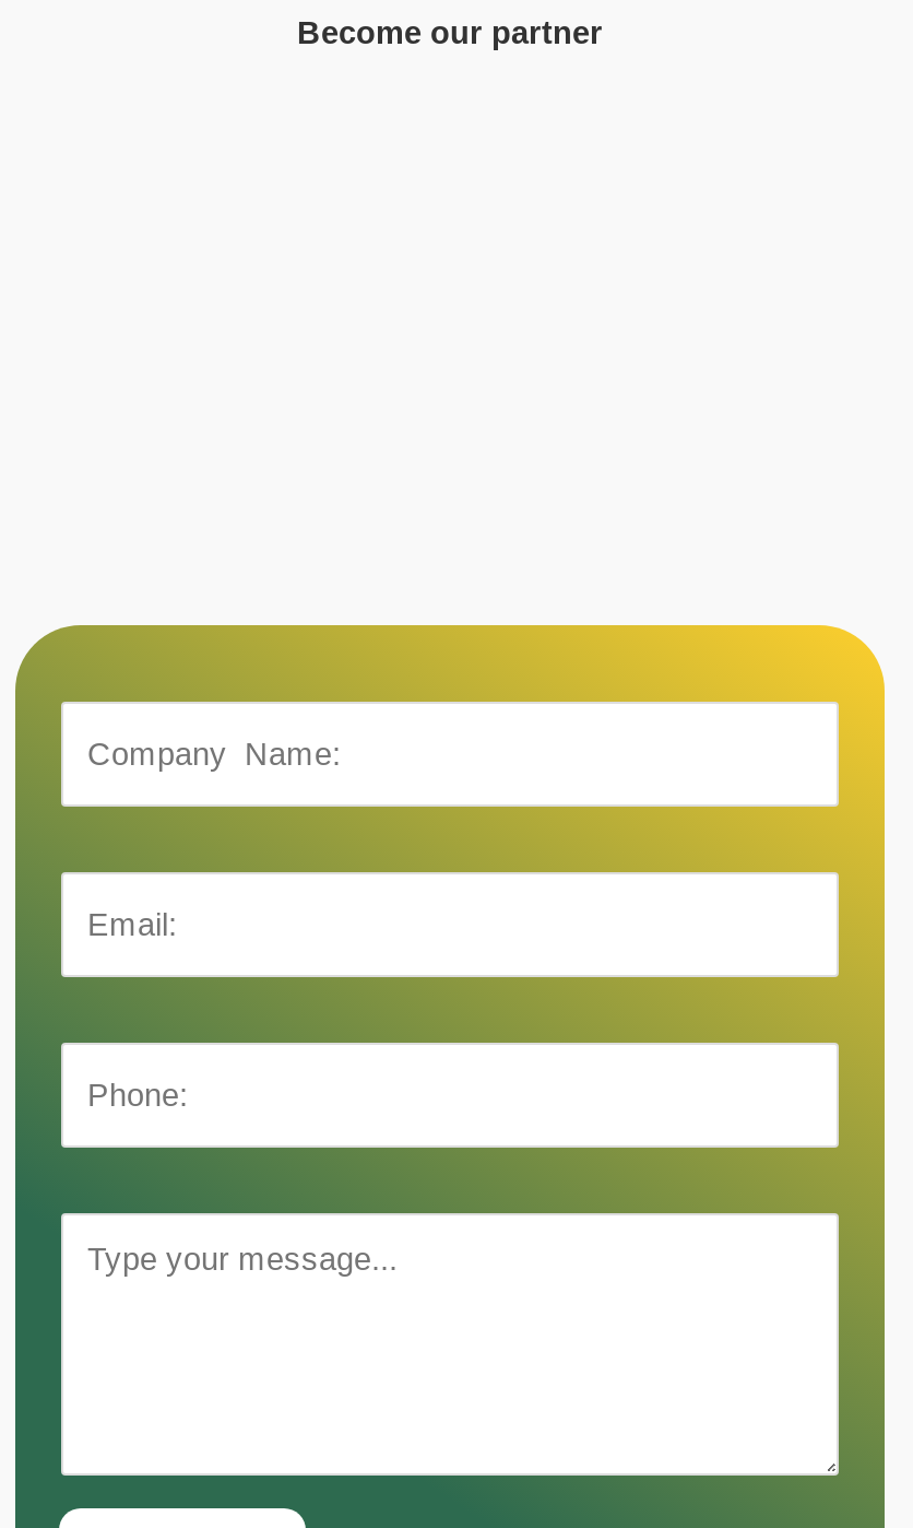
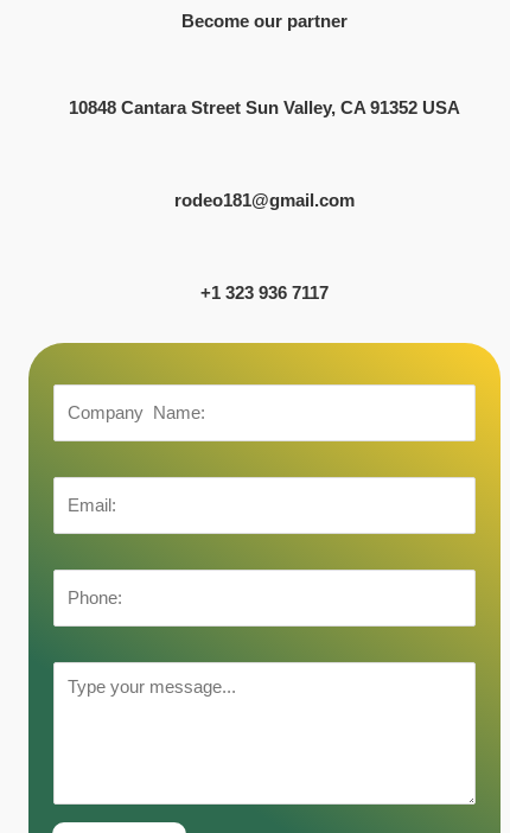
+ 10848 Cantara Street Sun Valley, CA 91352 USA

+ rodeo181@gmail.com

+ +1 323 936 7117
